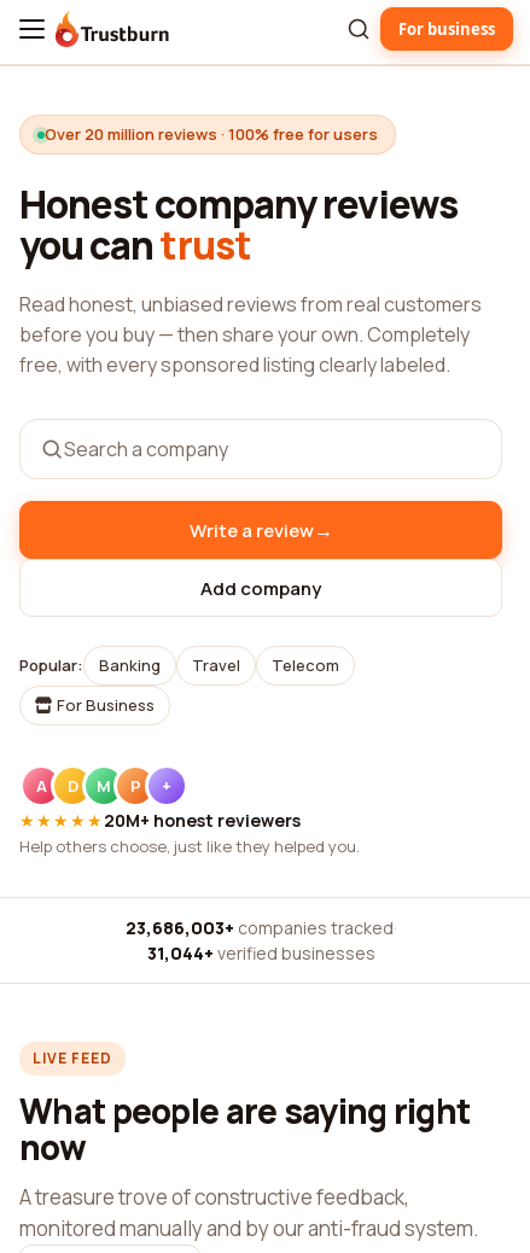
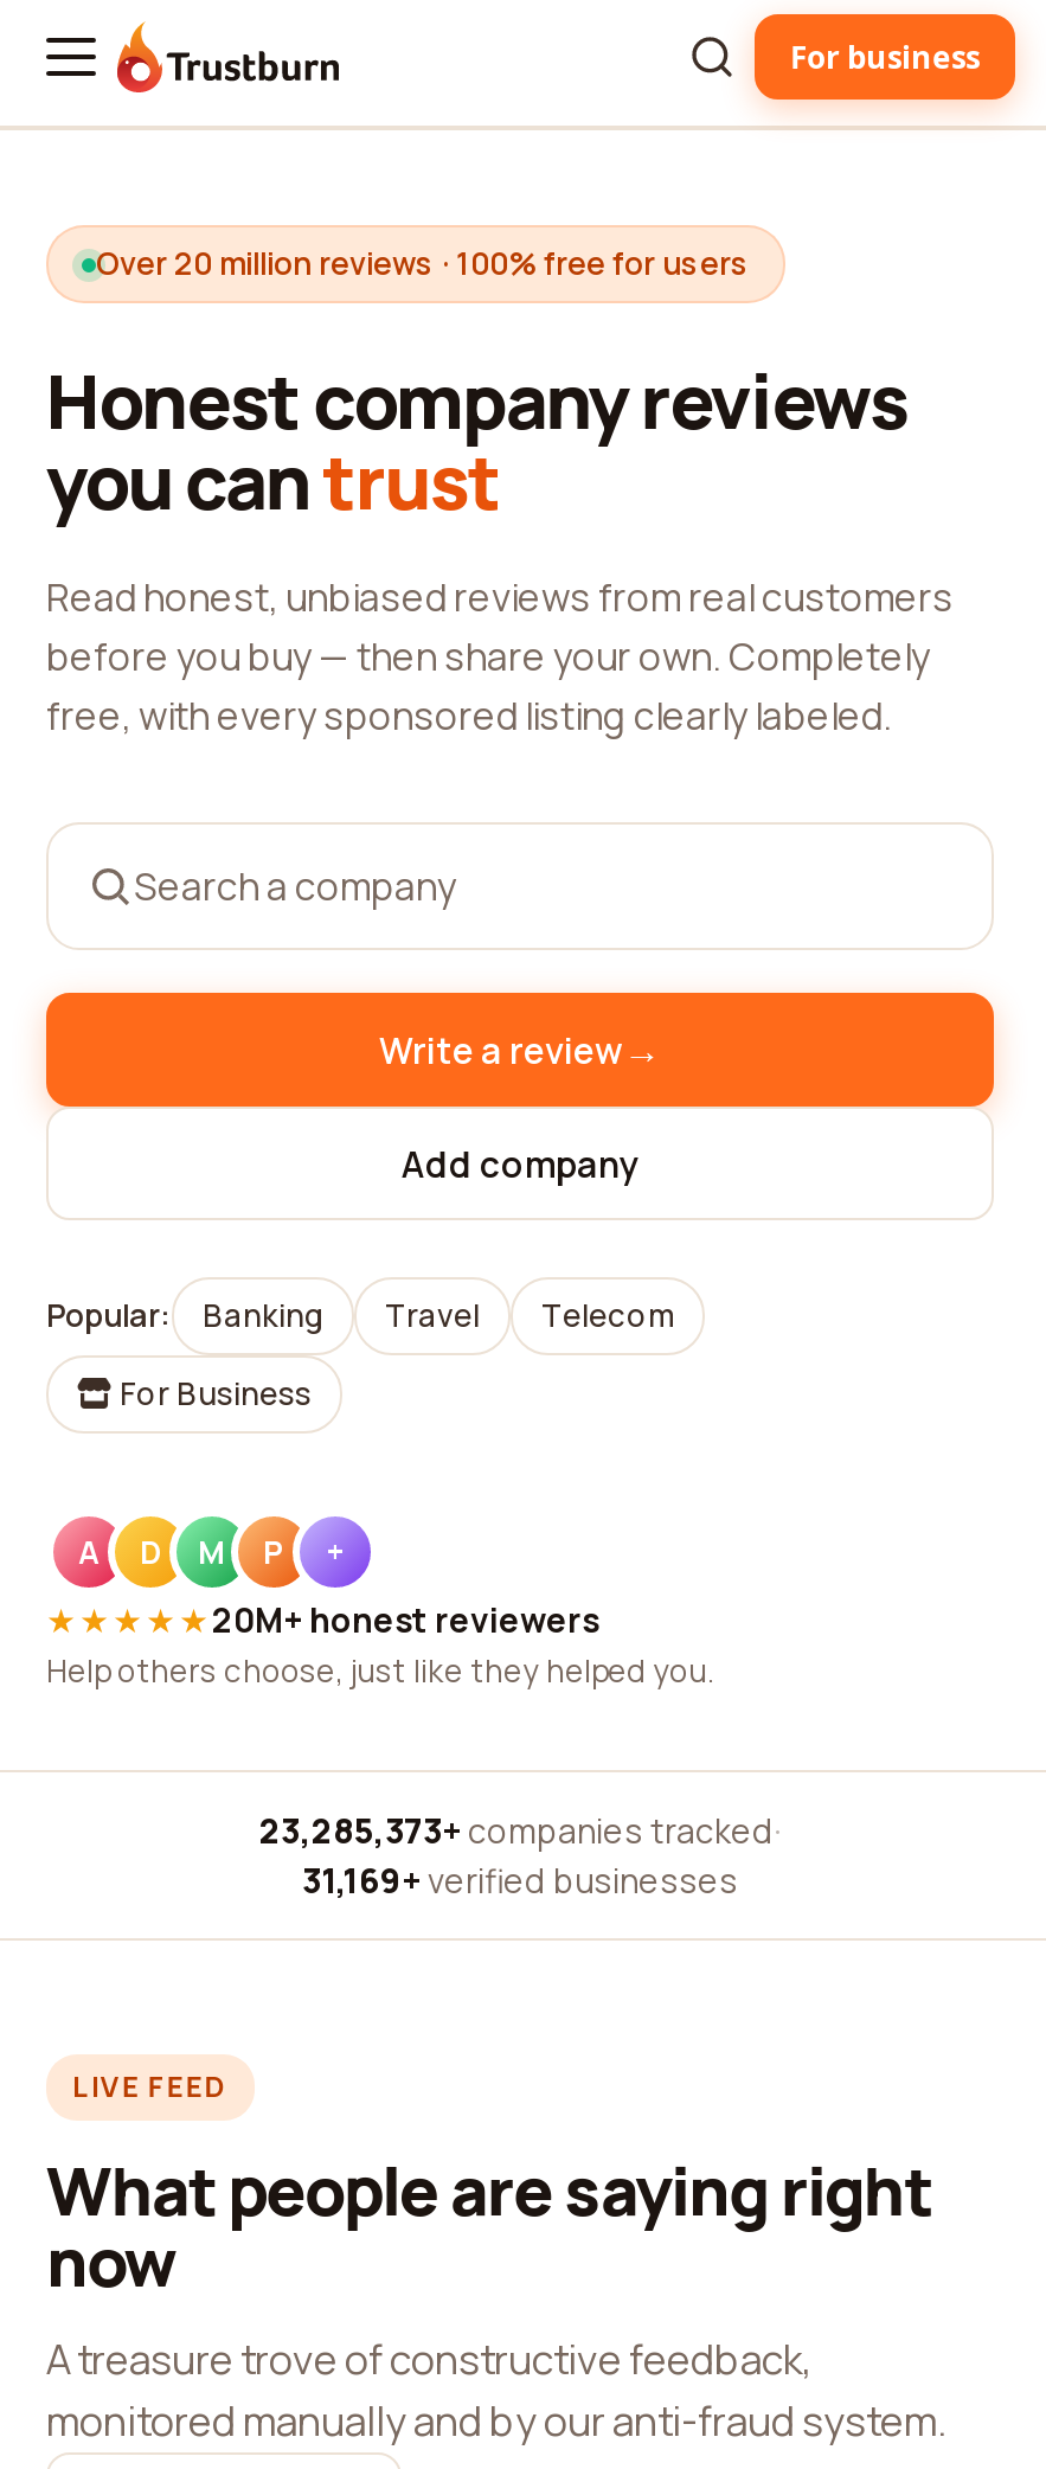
- 23,686,003+ companies tracked ·
+ 23,285,373+ companies tracked ·

- 31,044+ verified businesses
+ 31,169+ verified businesses
